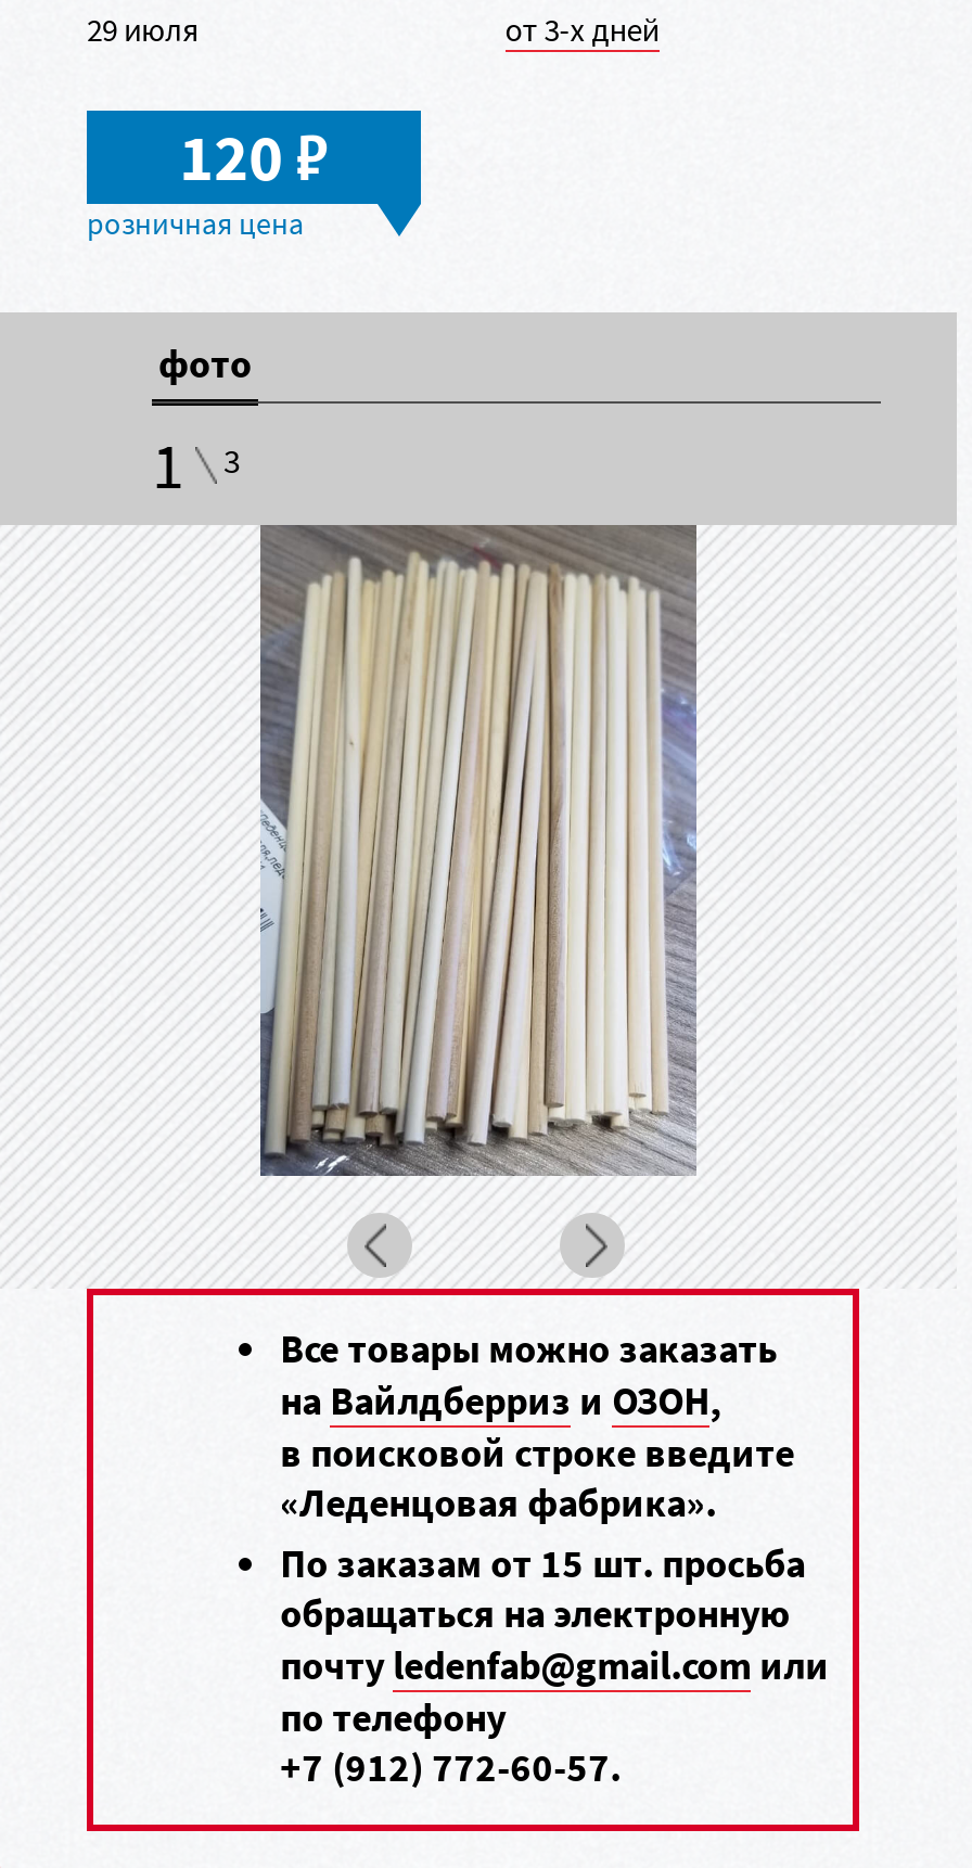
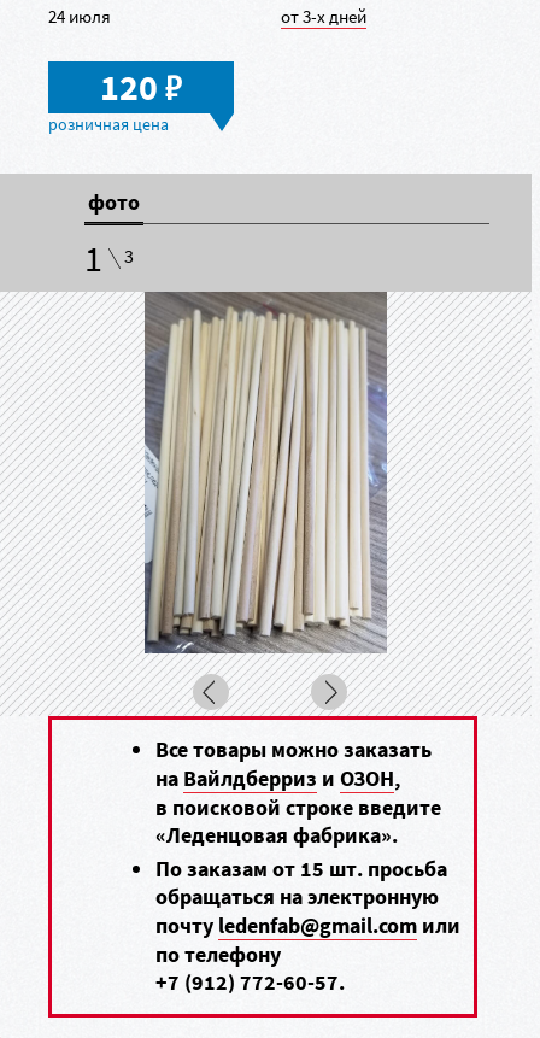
- 29 июля
+ 24 июля
